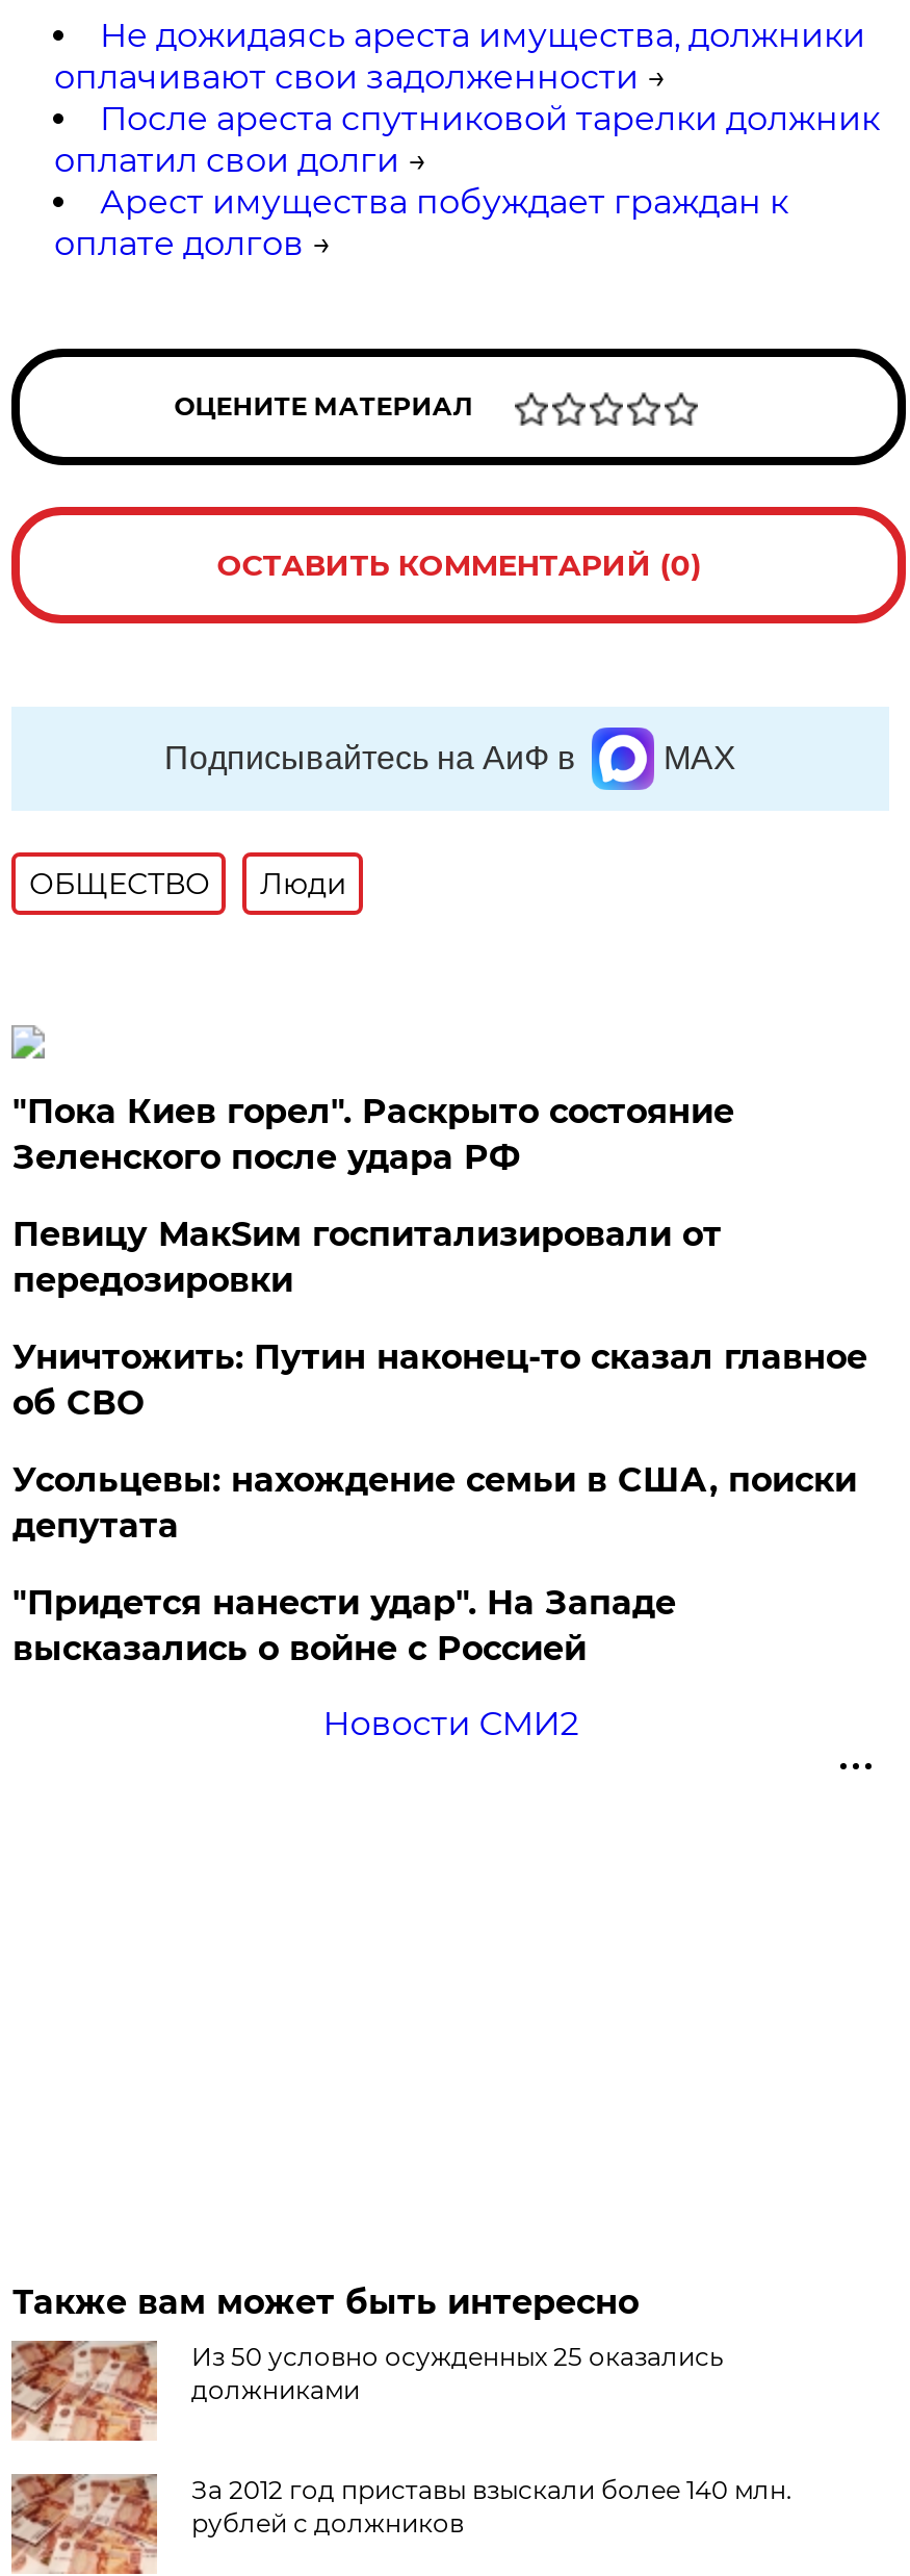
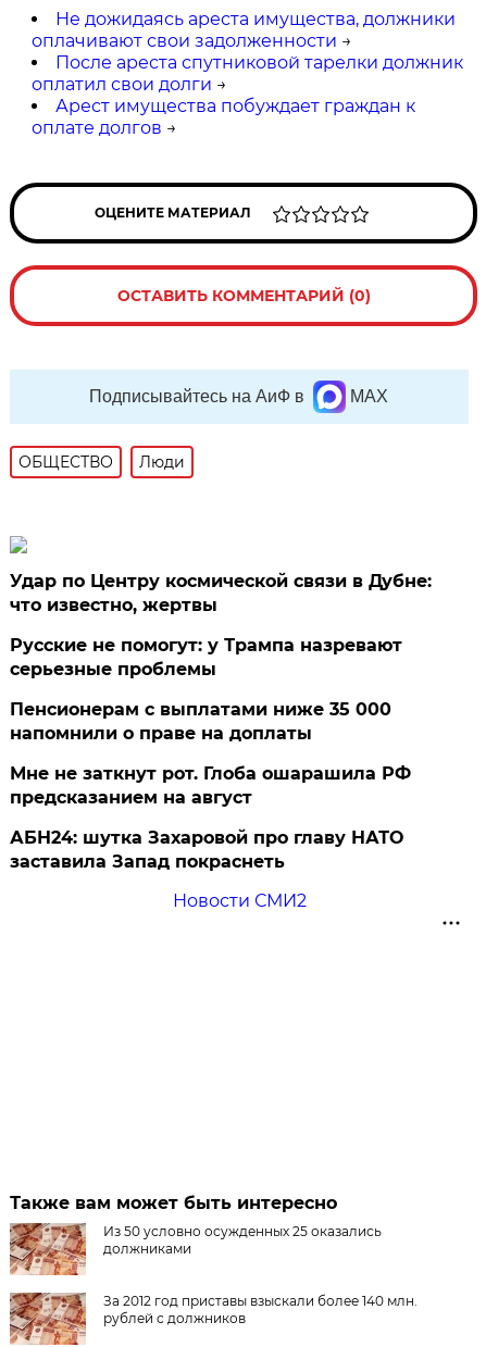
- "Пока Киев горел". Раскрыто состояние
- Зеленского после удара РФ
+ Удар по Центру космической связи в Дубне:
+ что известно, жертвы

- Певицу МакSим госпитализировали от
- передозировки
+ Русские не помогут: у Трампа назревают
+ серьезные проблемы

- Уничтожить: Путин наконец-то сказал главное
- об СВО
+ Пенсионерам с выплатами ниже 35 000
+ напомнили о праве на доплаты

- Усольцевы: нахождение семьи в США, поиски
- депутата
+ Мне не заткнут рот. Глоба ошарашила РФ
+ предсказанием на август

- "Придется нанести удар". На Западе
- высказались о войне с Россией
+ АБН24: шутка Захаровой про главу НАТО
+ заставила Запад покраснеть
